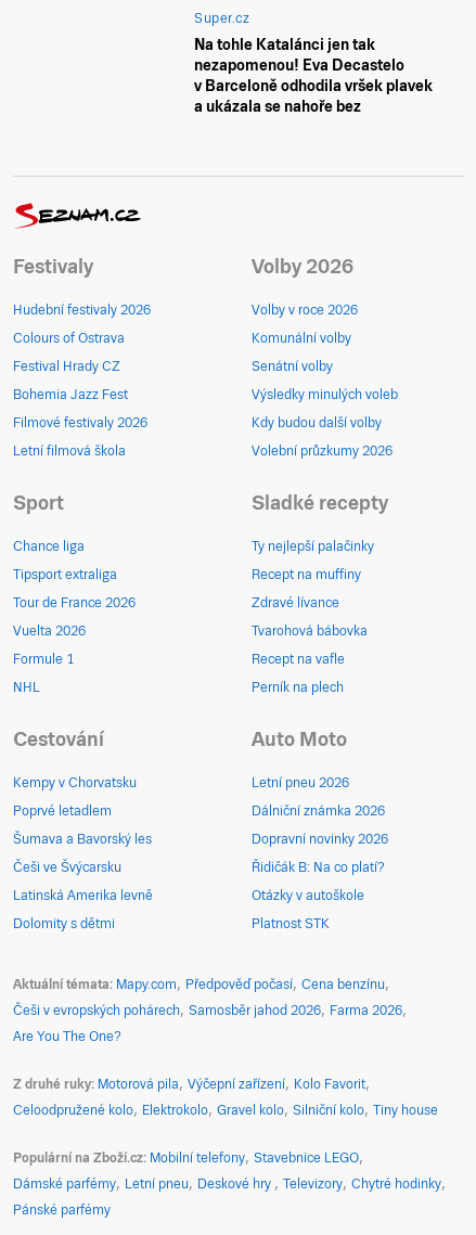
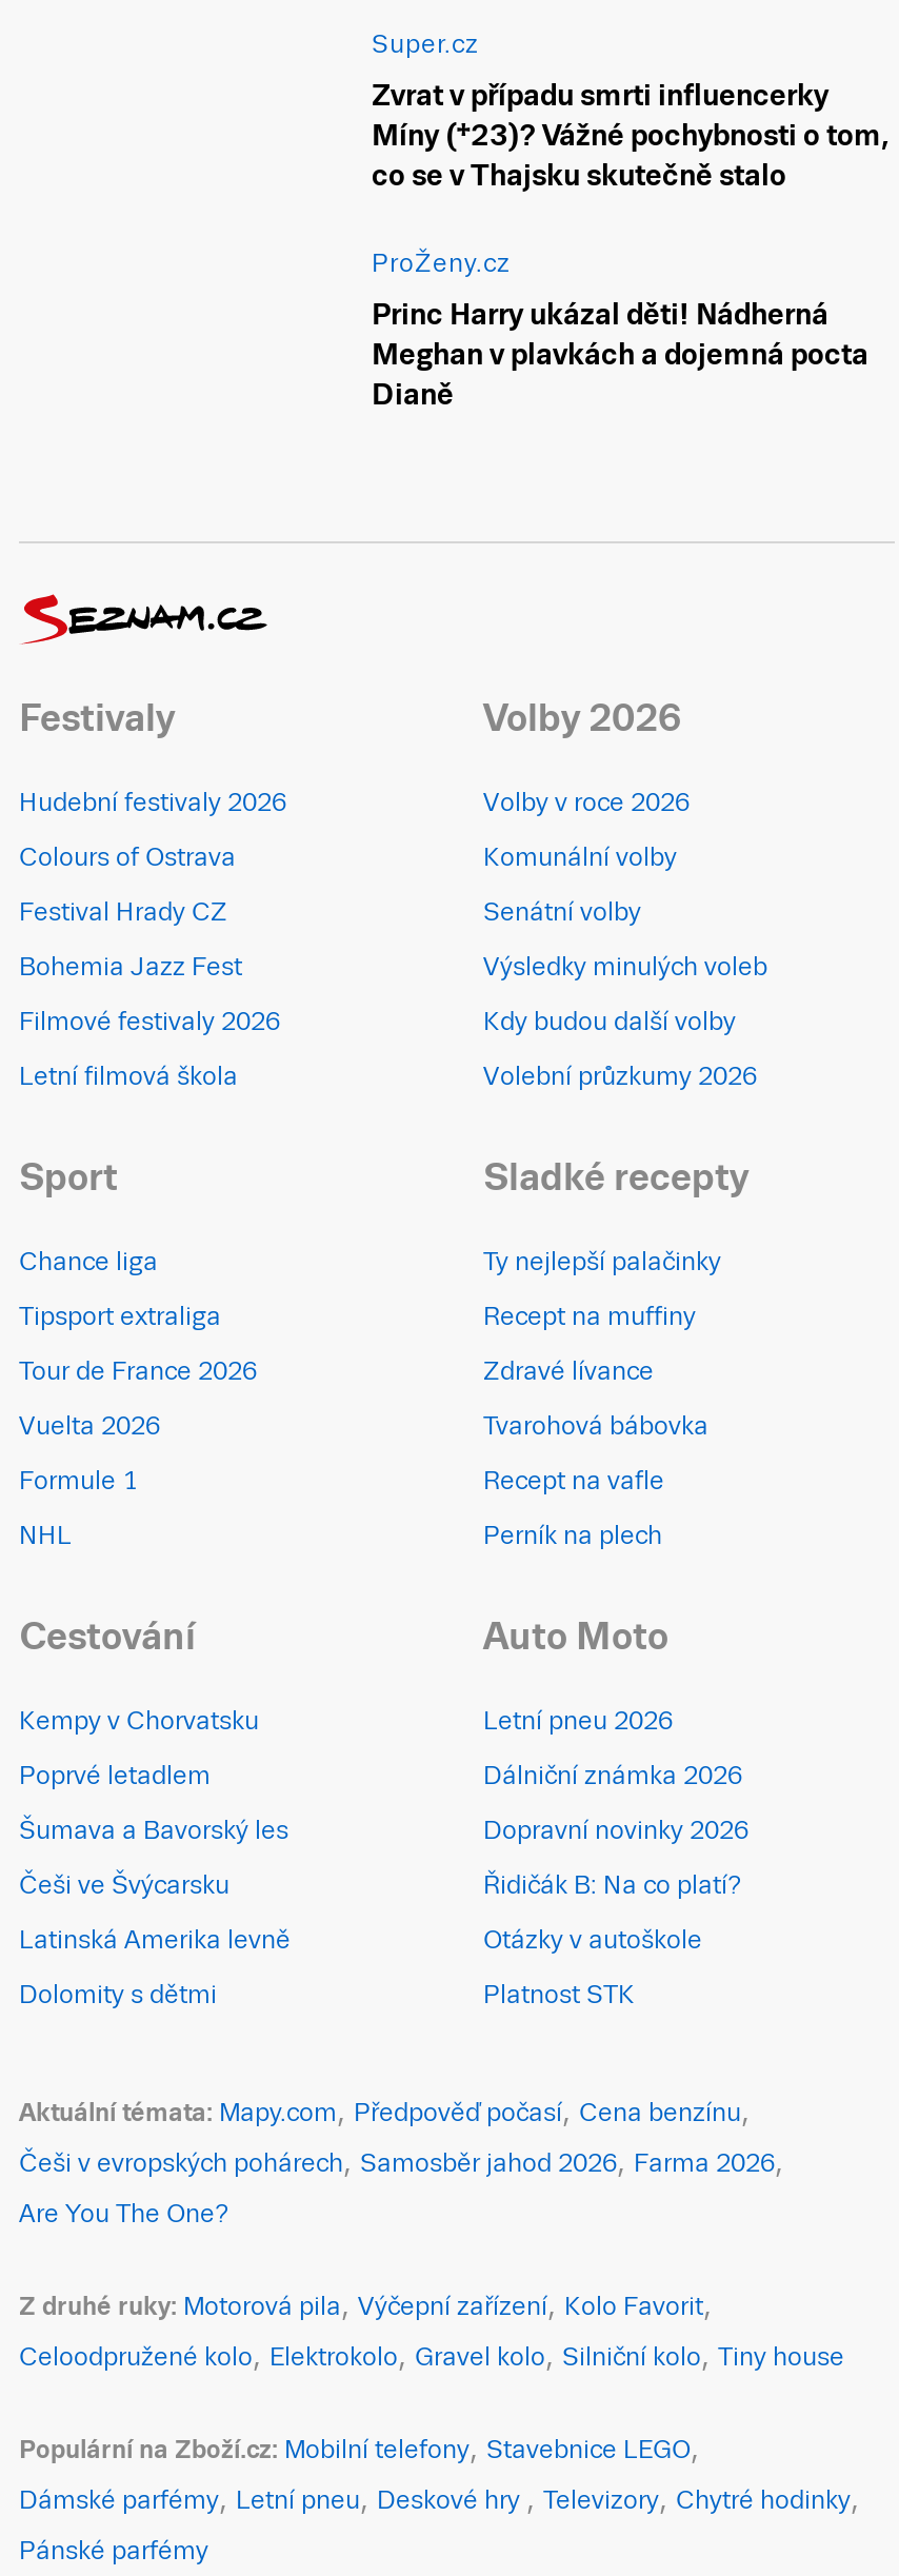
- Na tohle Katalánci jen tak
- nezapomenou! Eva Decastelo
- v Barceloně odhodila vršek plavek
- a ukázala se nahoře bez
+ Zvrat v případu smrti influencerky
+ Míny (†23)? Vážné pochybnosti o tom,
+ co se v Thajsku skutečně stalo
+ ProŽeny.cz
+ Princ Harry ukázal děti! Nádherná
+ Meghan v plavkách a dojemná pocta
+ Dianě
